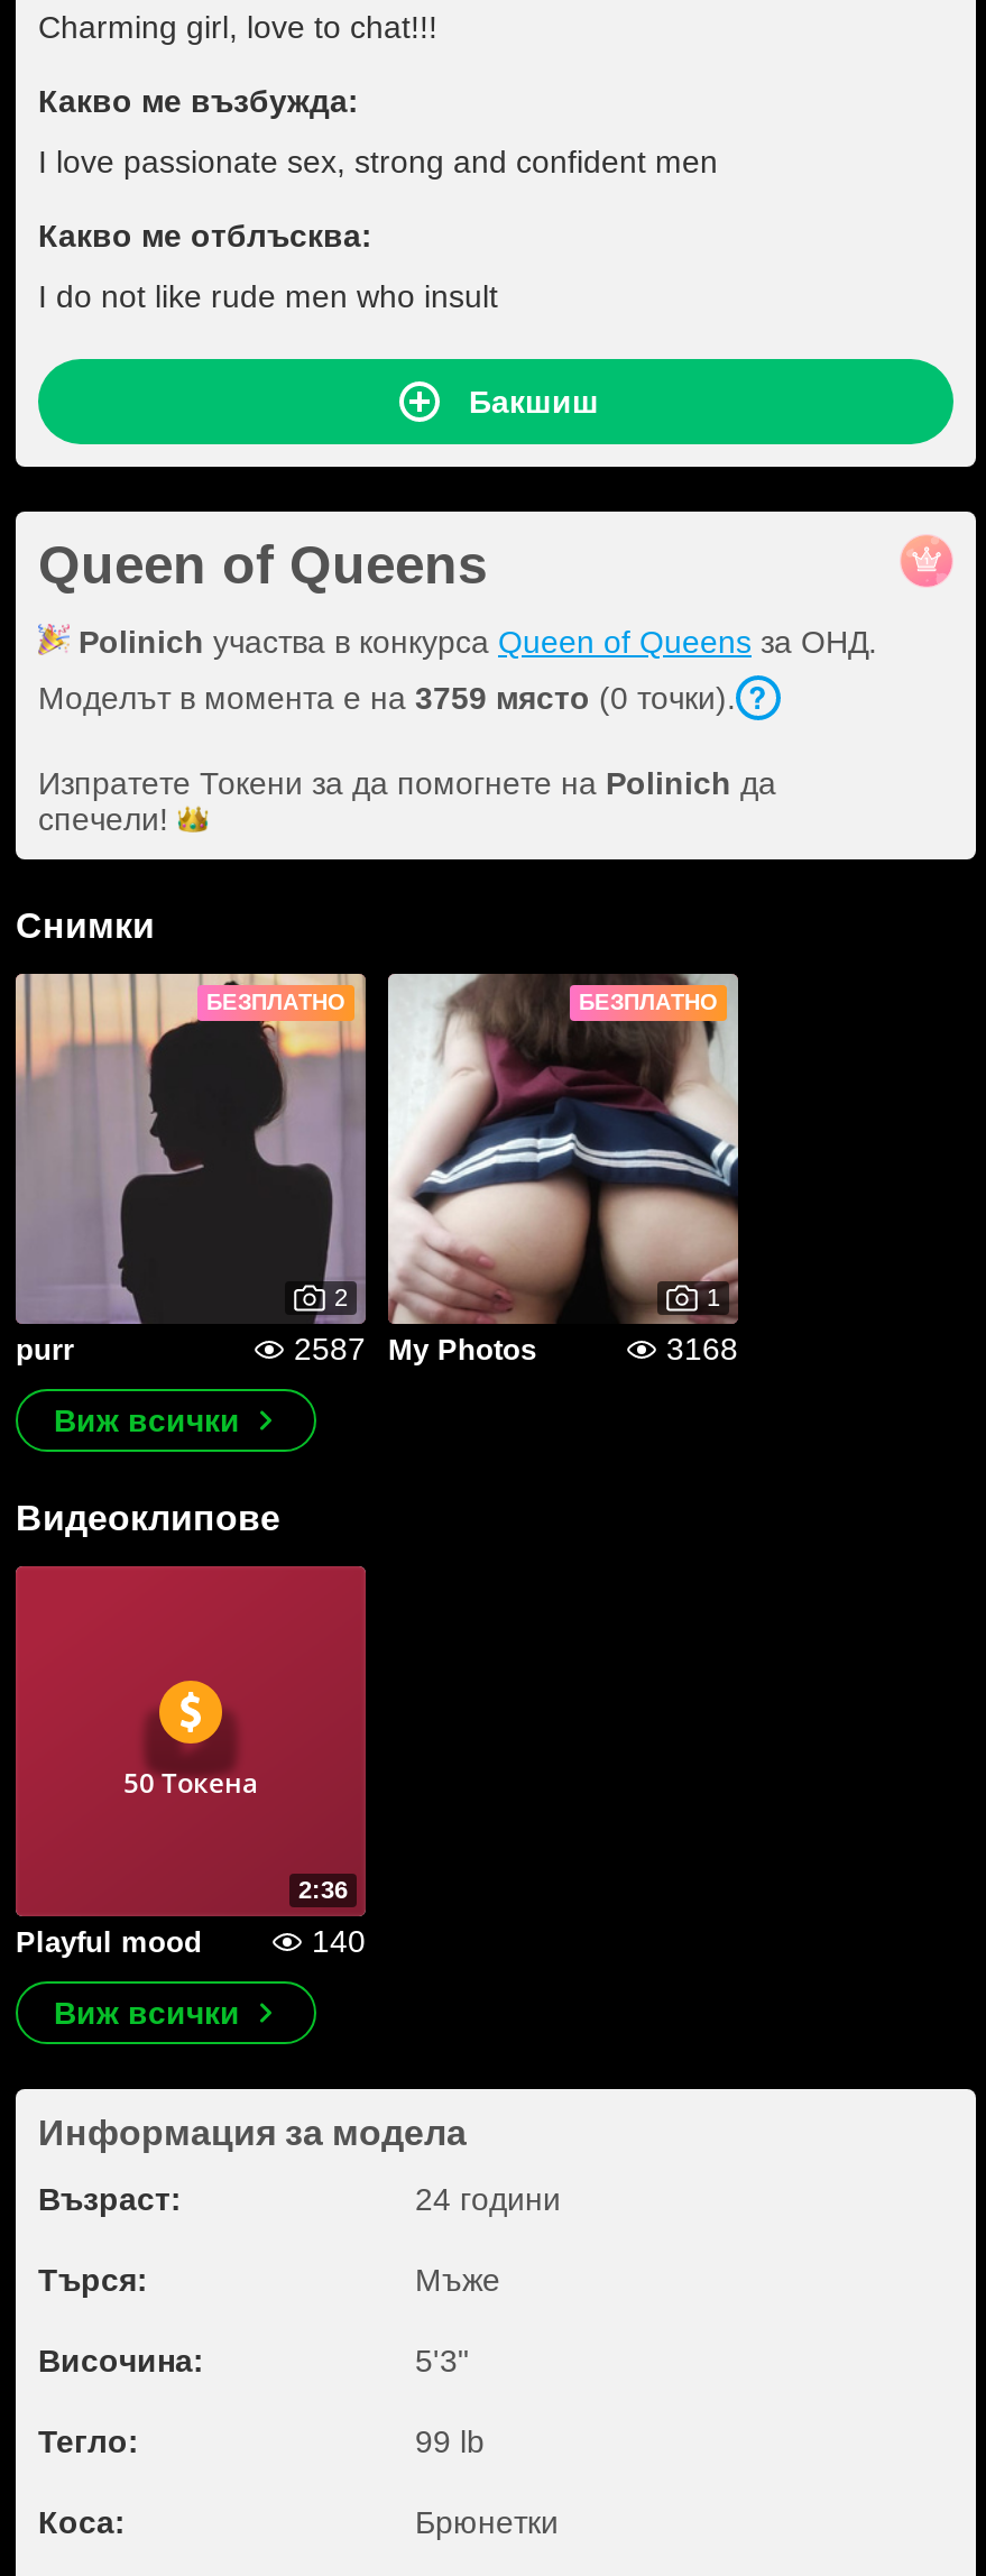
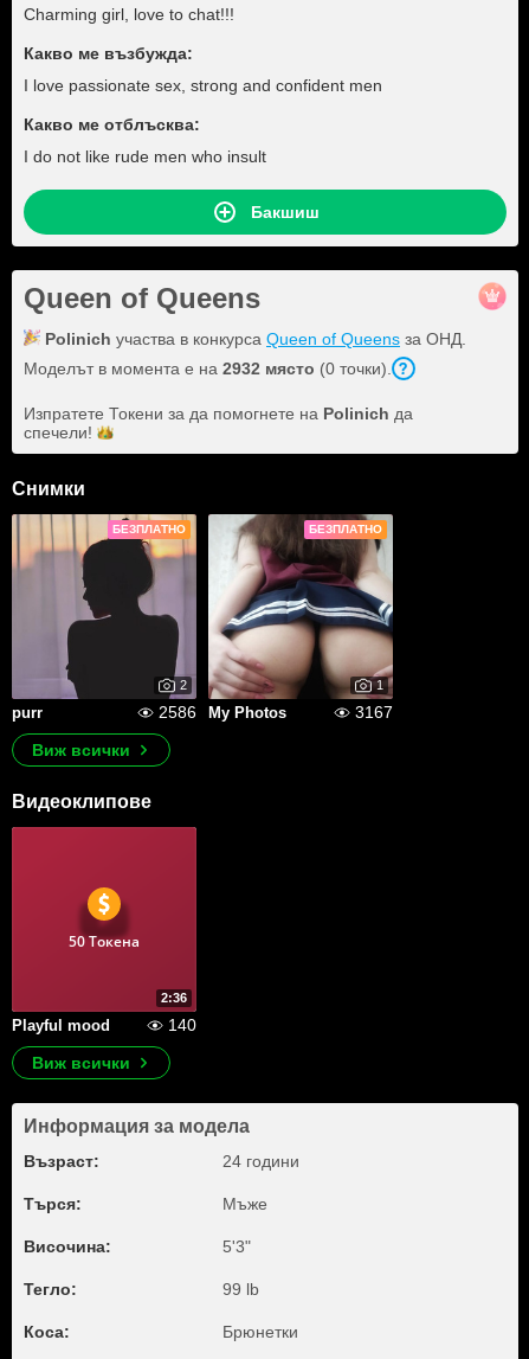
- Моделът в момента е на 3759 място (0 точки).
+ Моделът в момента е на 2932 място (0 точки).

- 2587 My Photos
+ 2586 My Photos

- 3168
+ 3167
